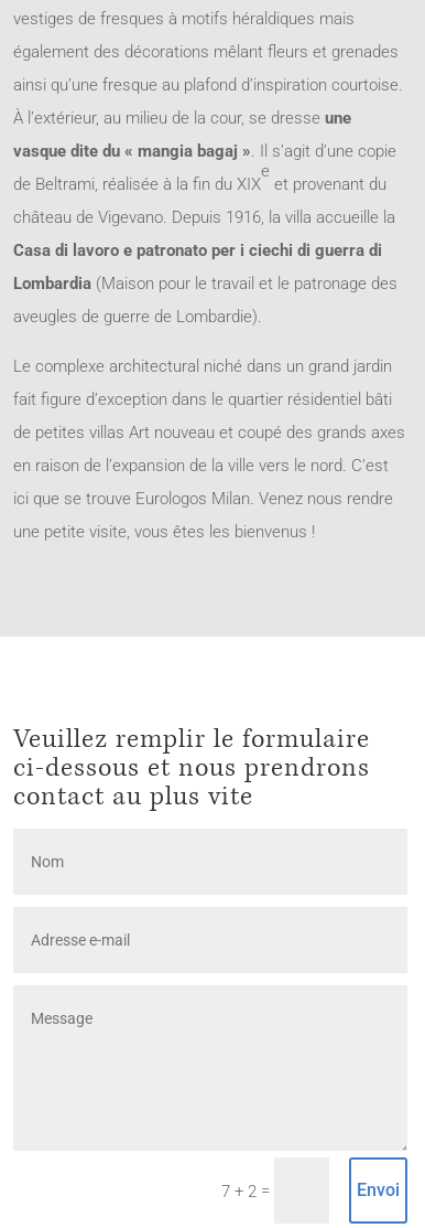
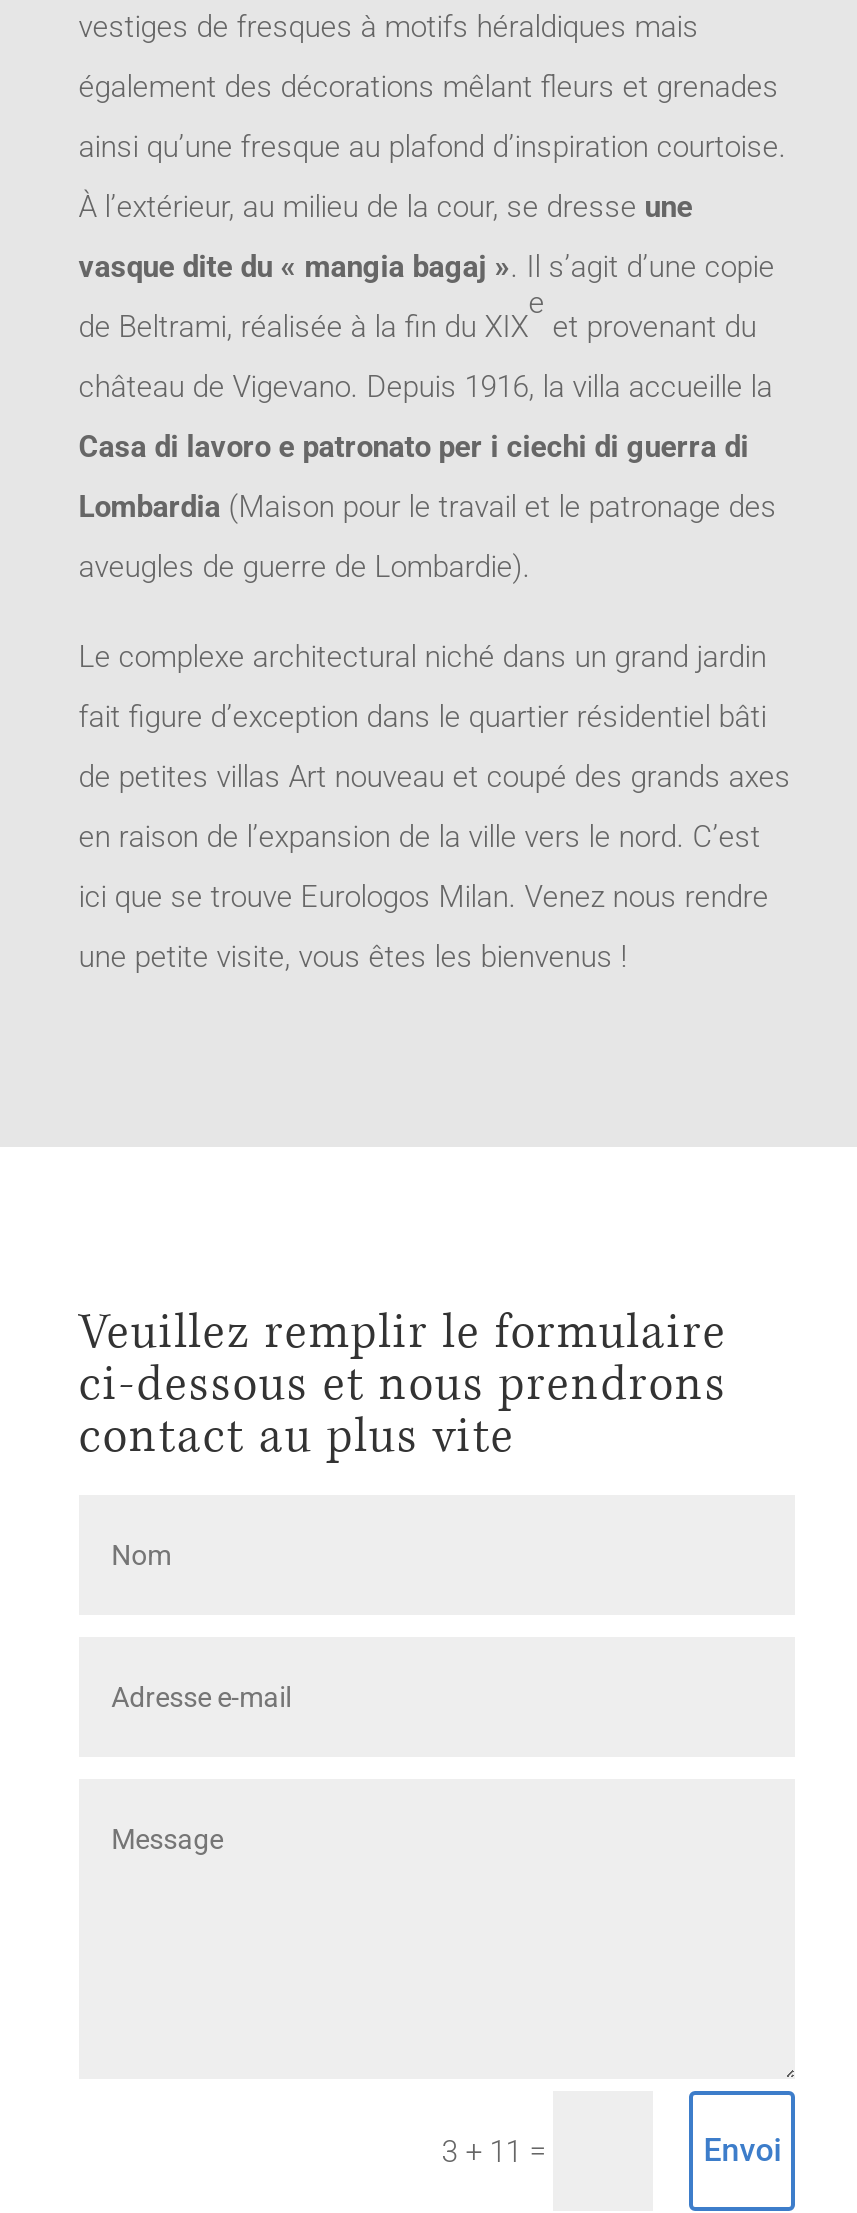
- 7 + 2 =
+ 3 + 11 =
